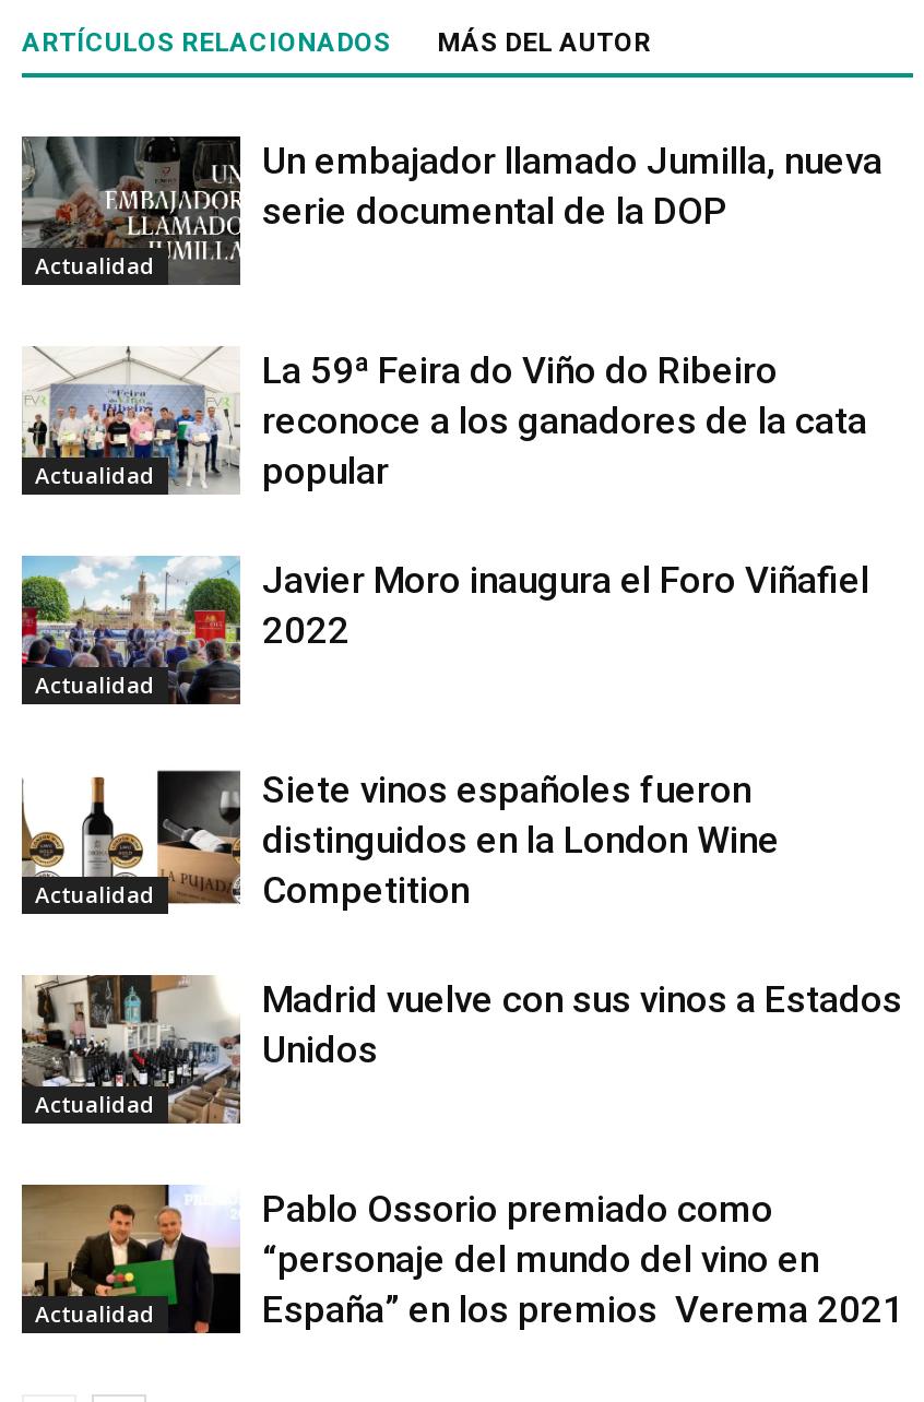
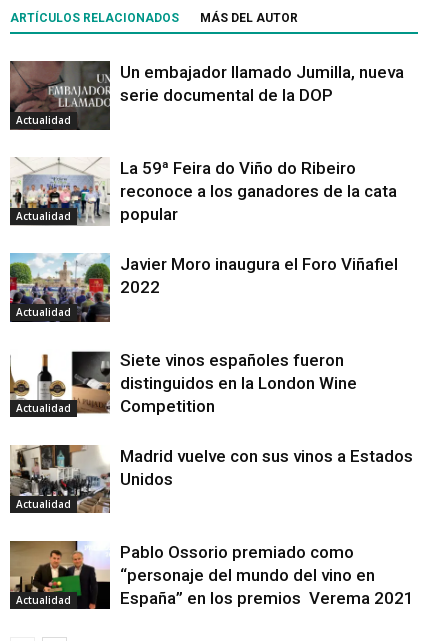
- [image]
+ [image]
